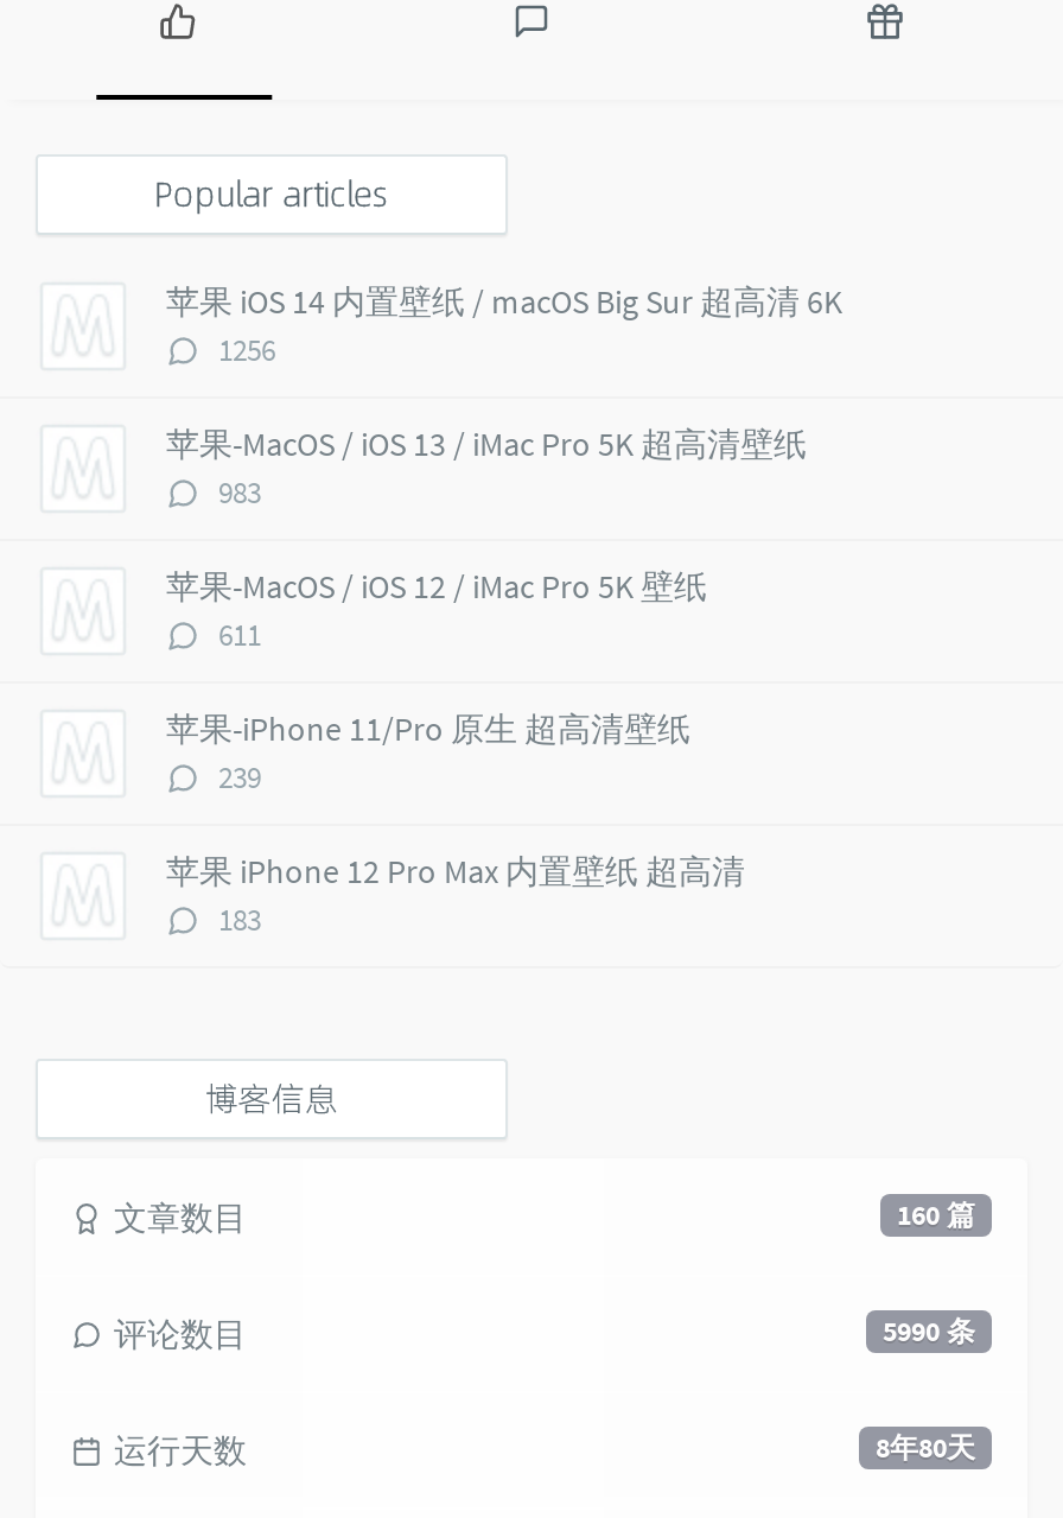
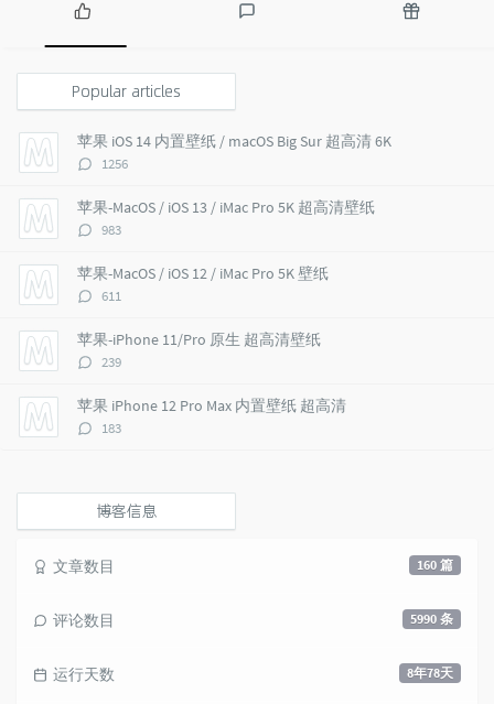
- 8年80天
+ 8年78天
